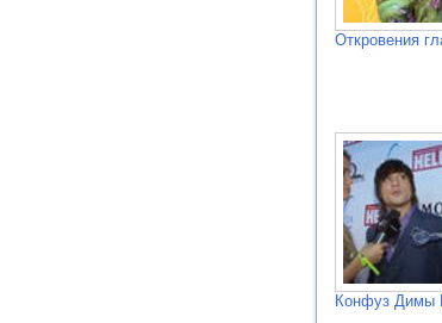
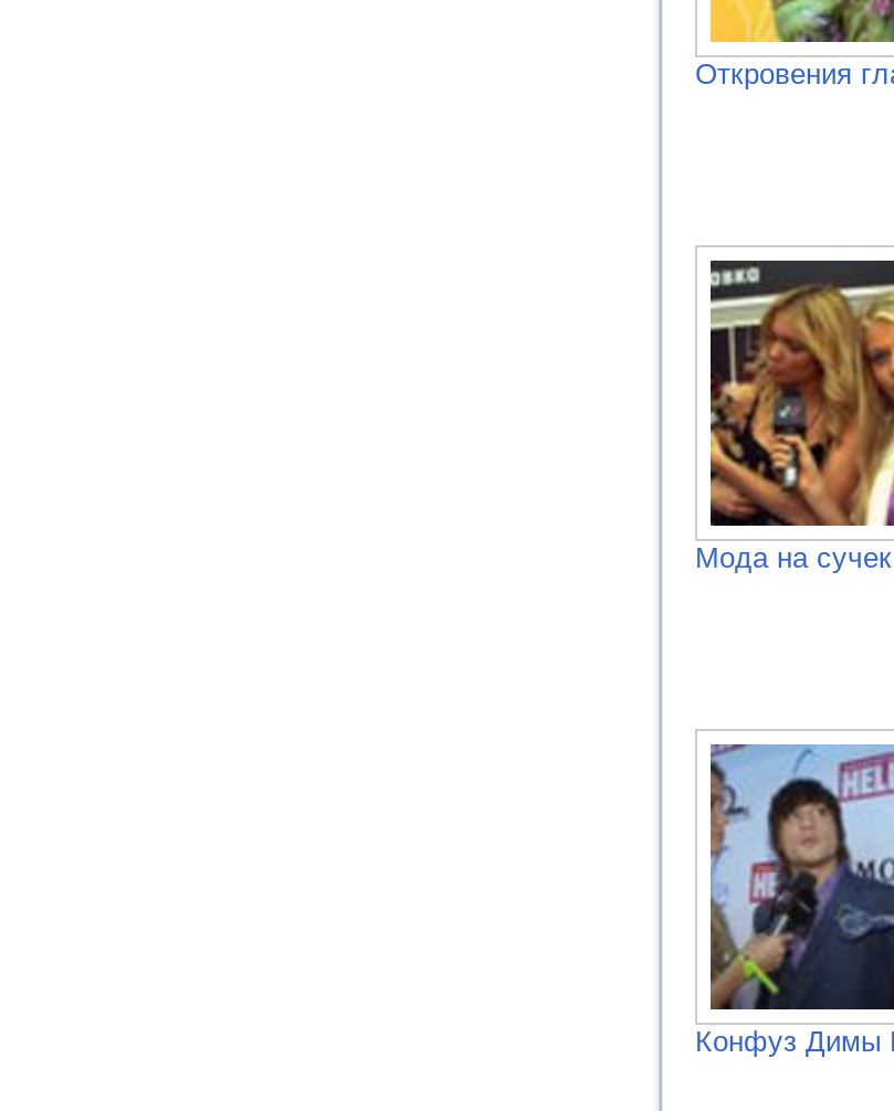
+ [image]
+ Мода на сучек
